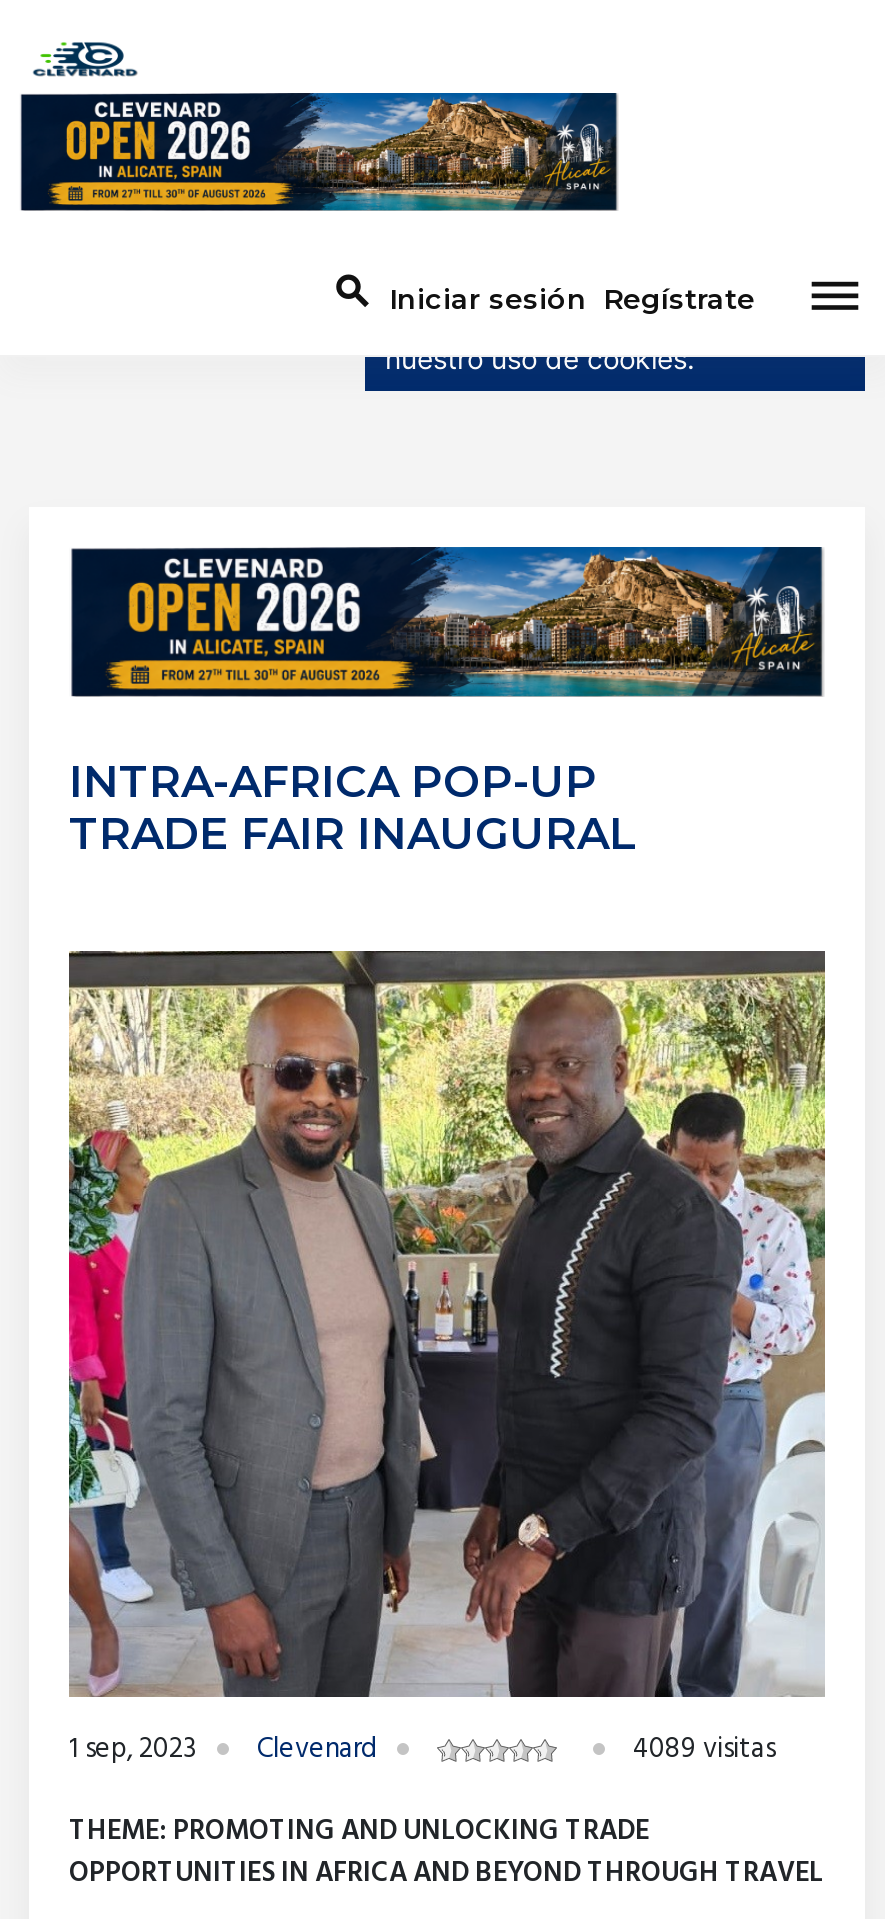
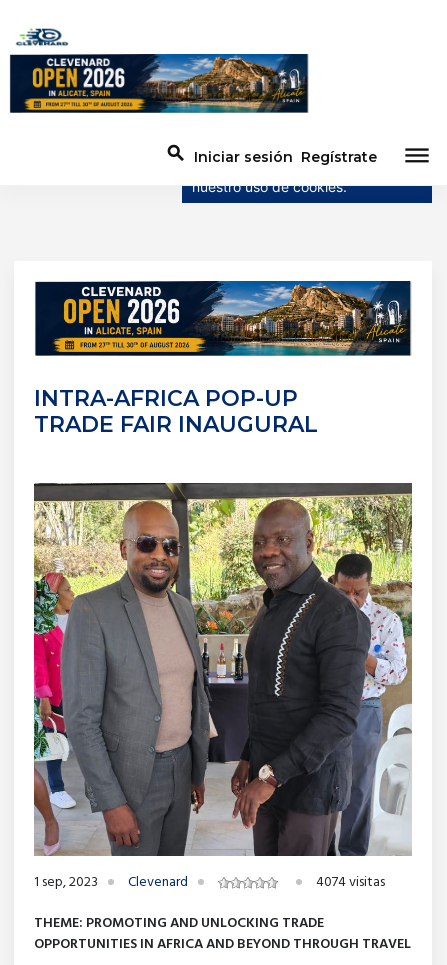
- 4089 visitas
+ 4074 visitas
